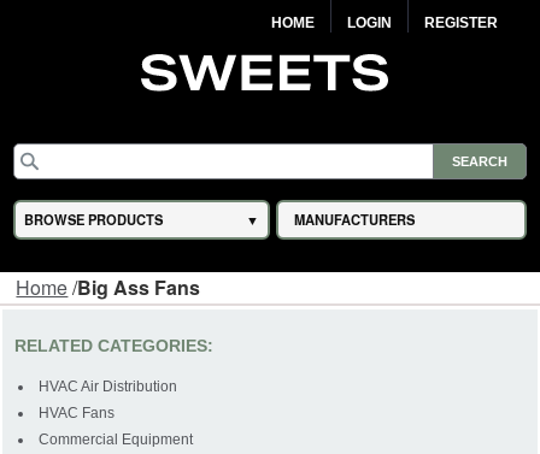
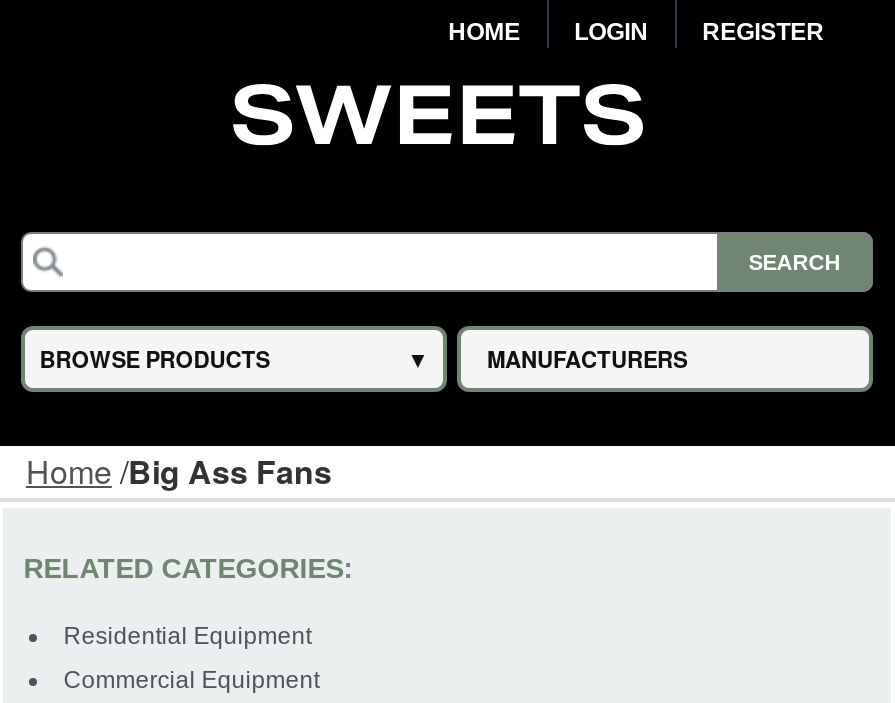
- HVAC Air Distribution
- HVAC Fans
+ Residential Equipment
